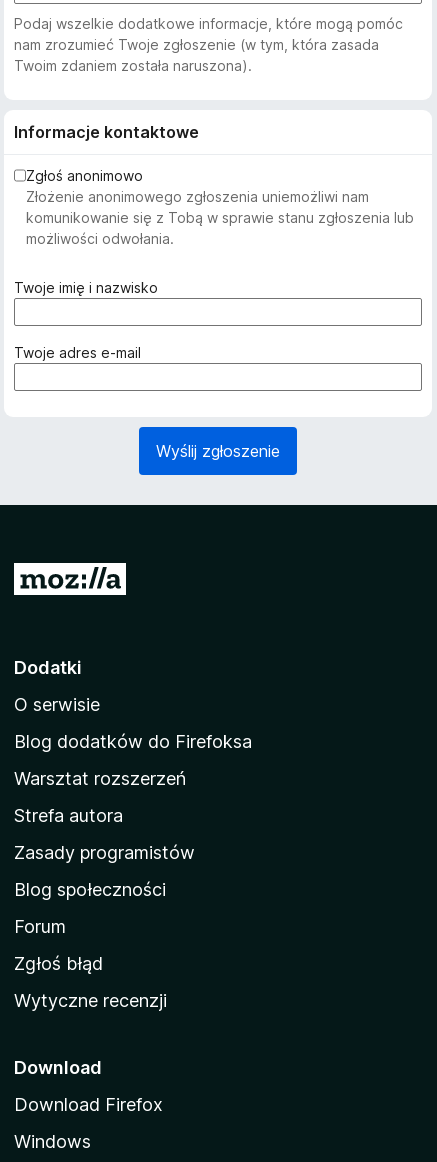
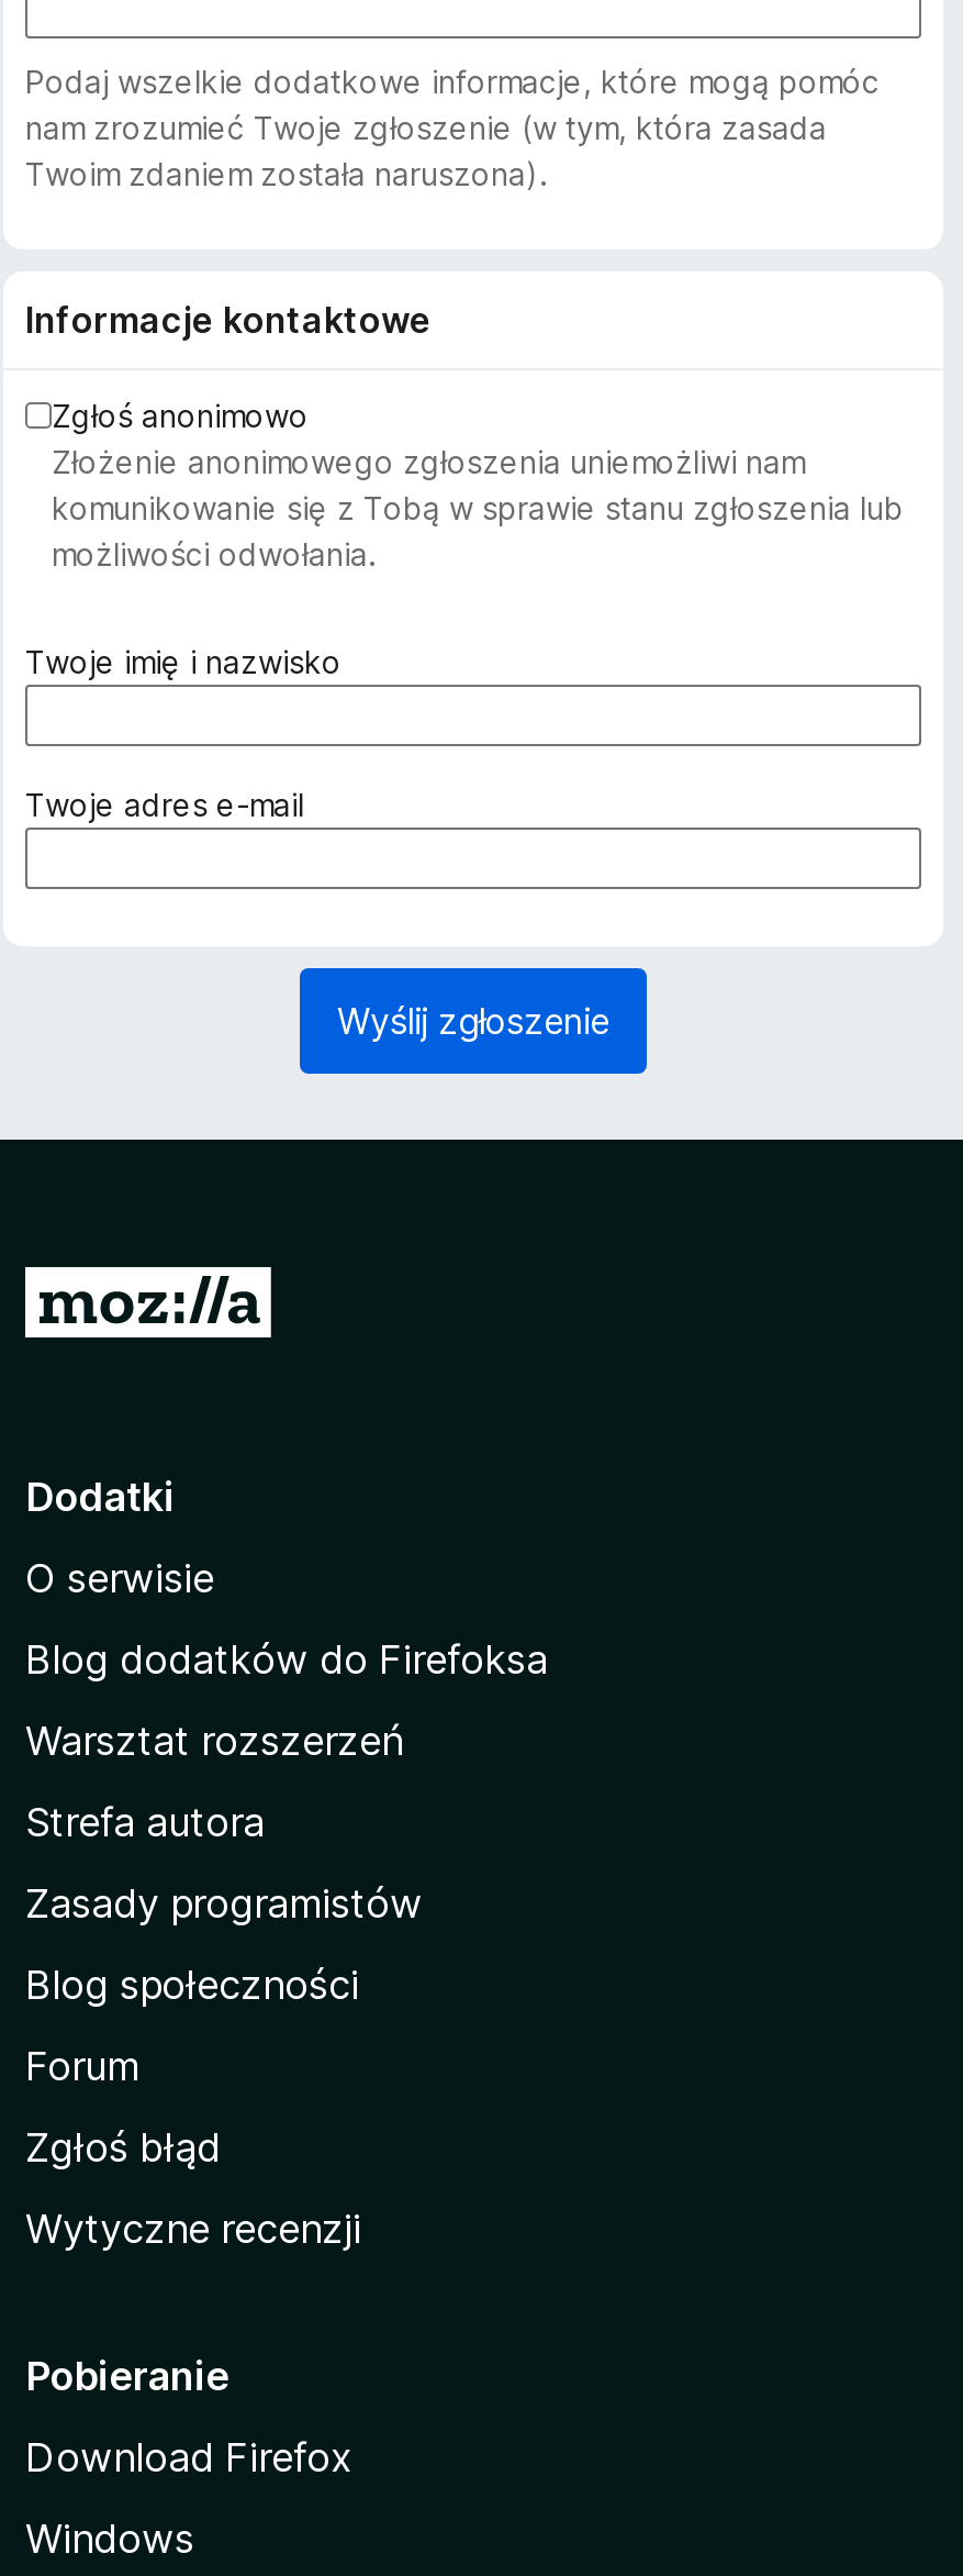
- Download
+ Pobieranie
